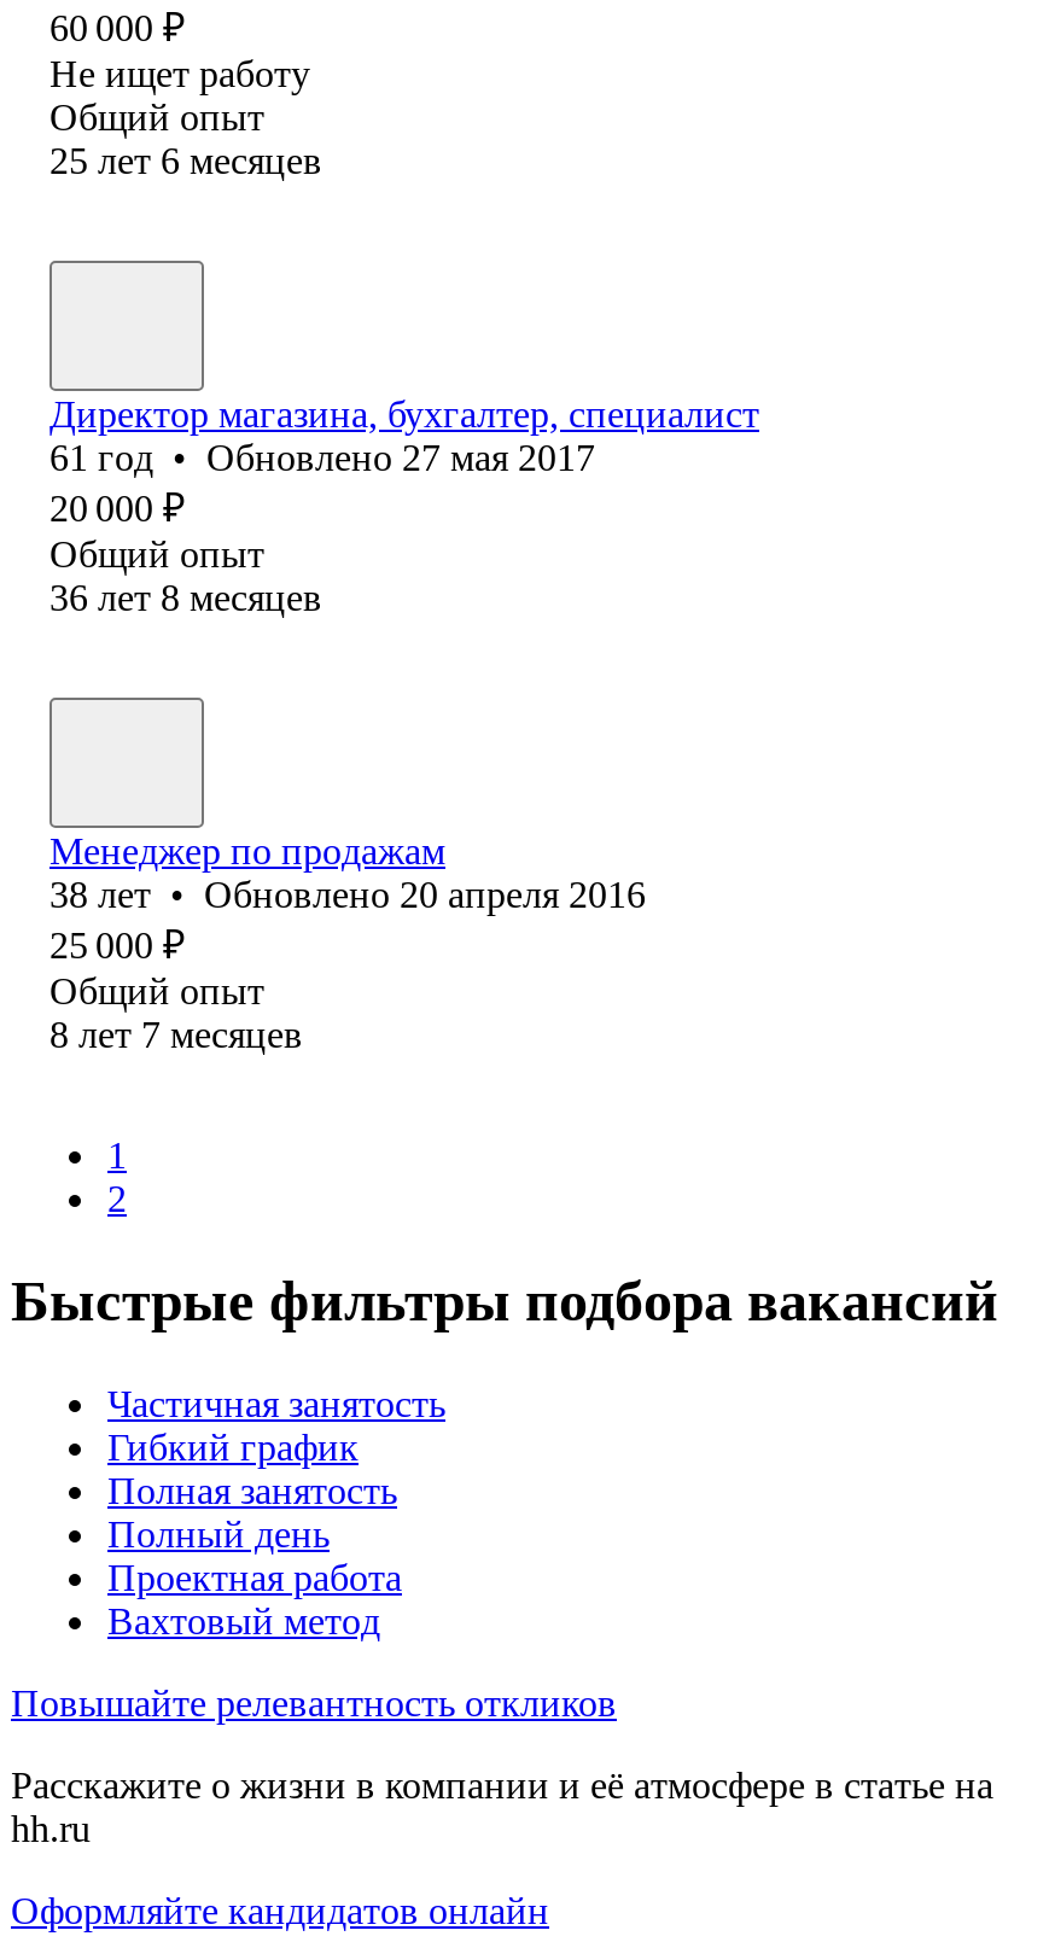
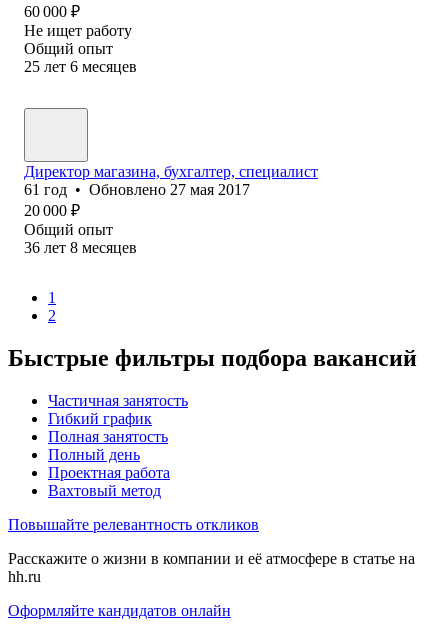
- Менеджер по продажам
- 38 лет • Обновлено 20 апреля 2016
- 25 000 ₽
- Общий опыт
- 8 лет 7 месяцев
